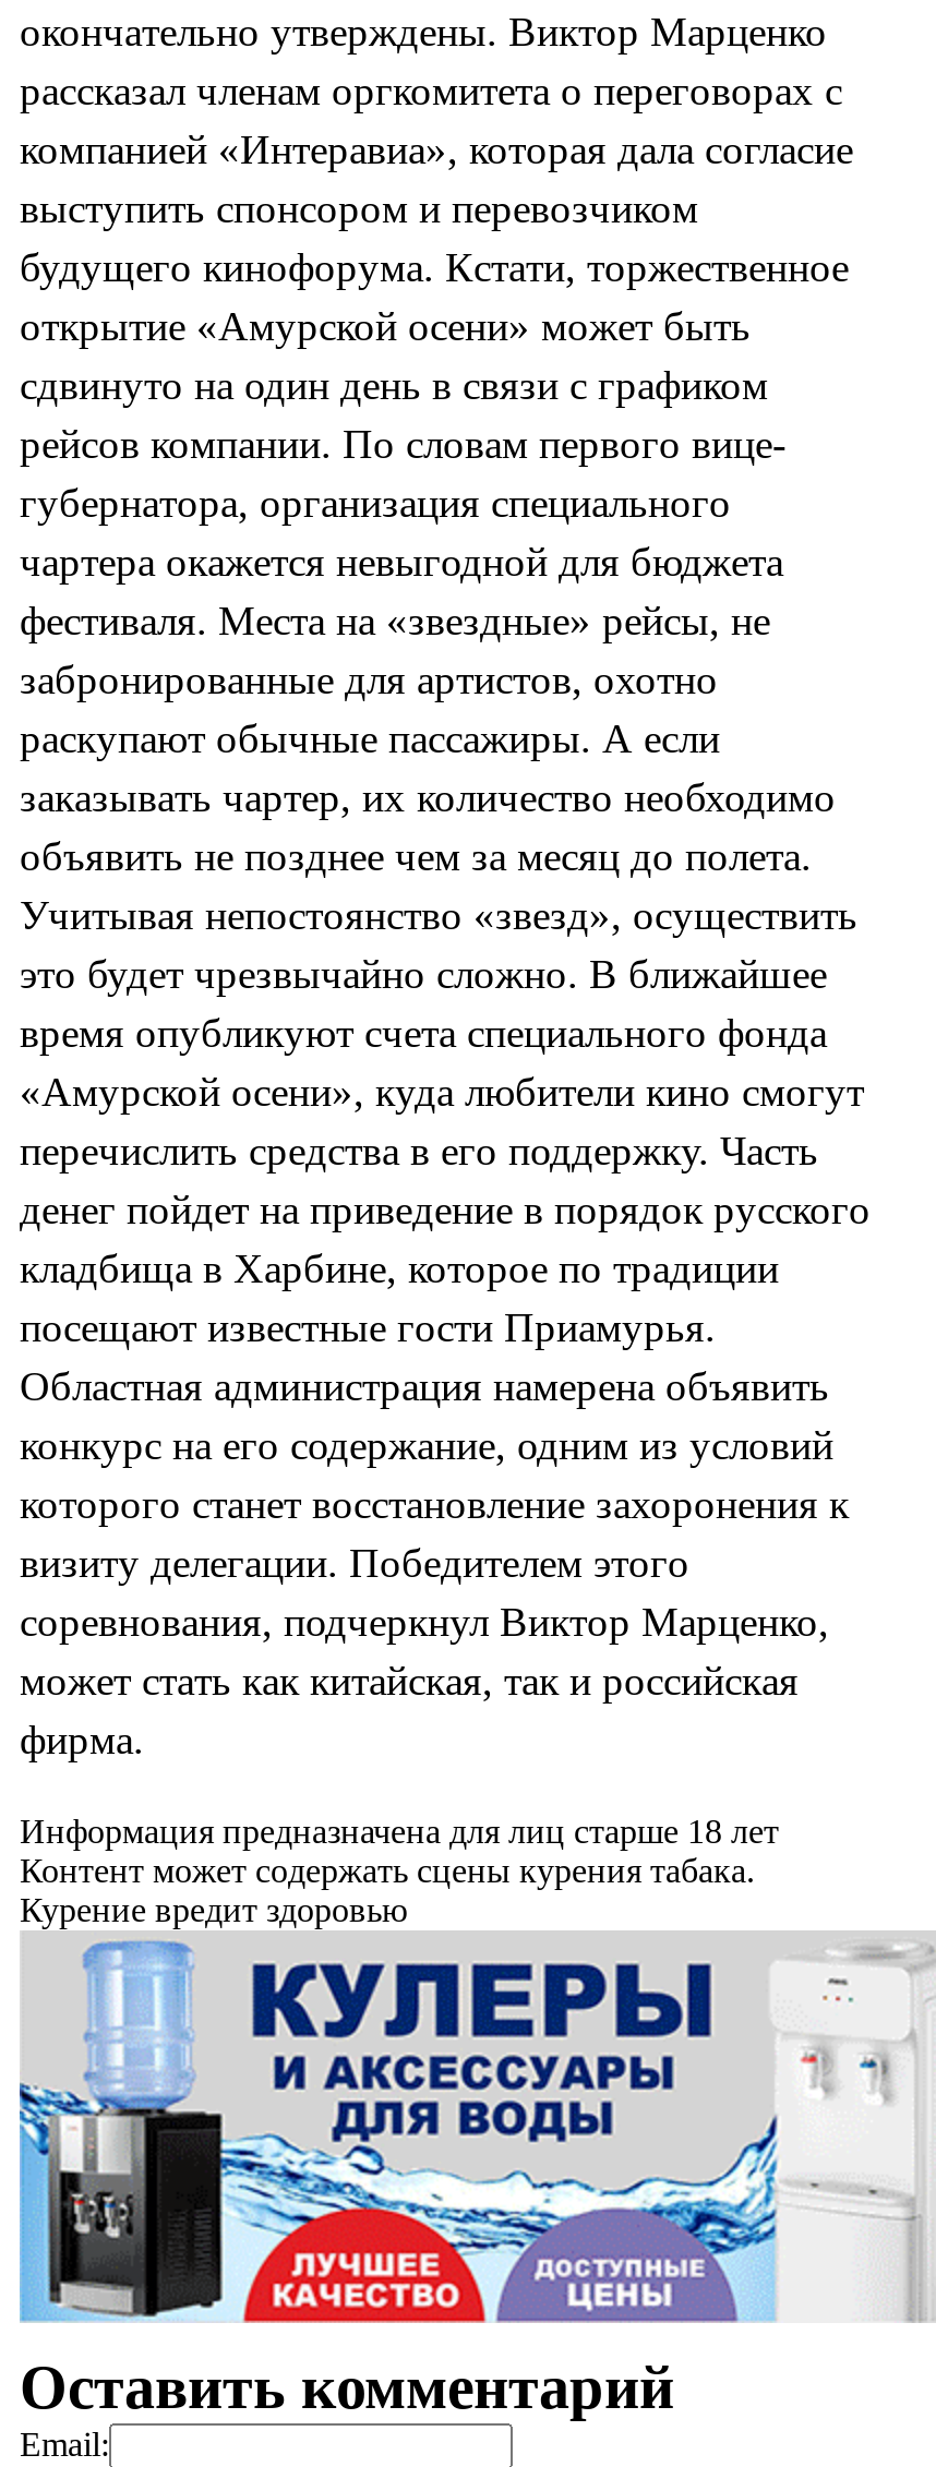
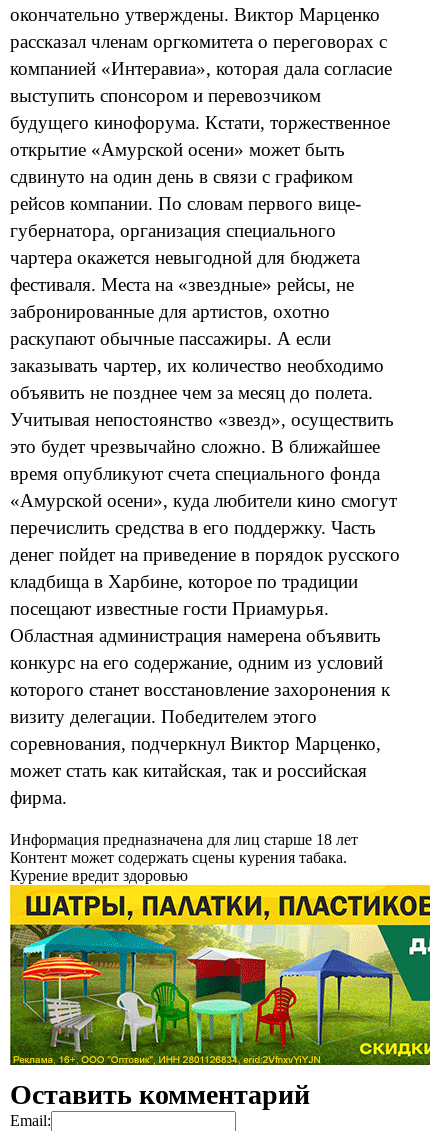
- [image]
+ [image]
